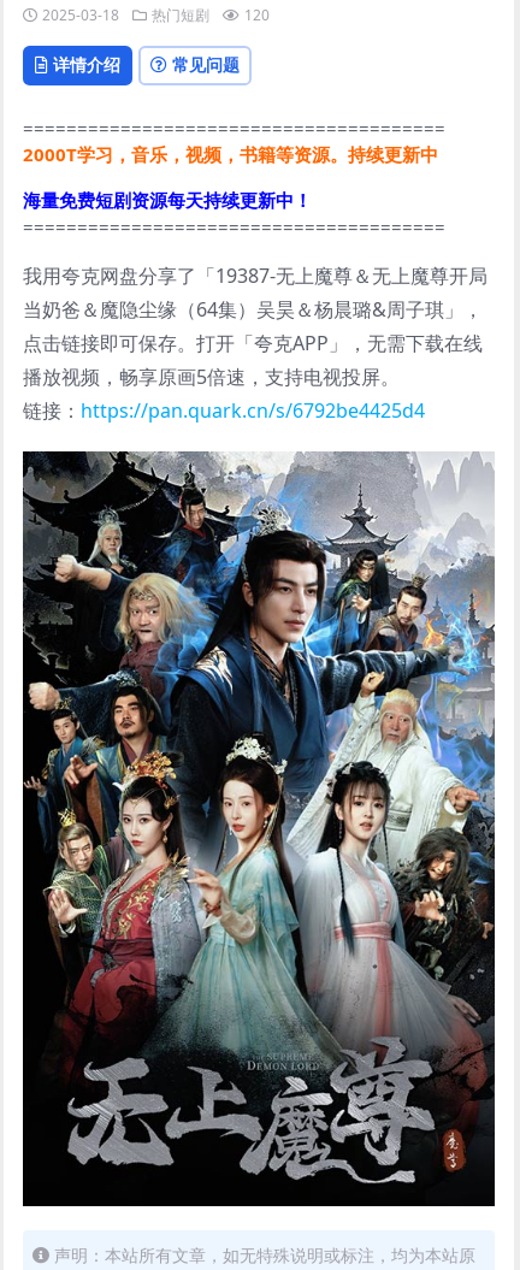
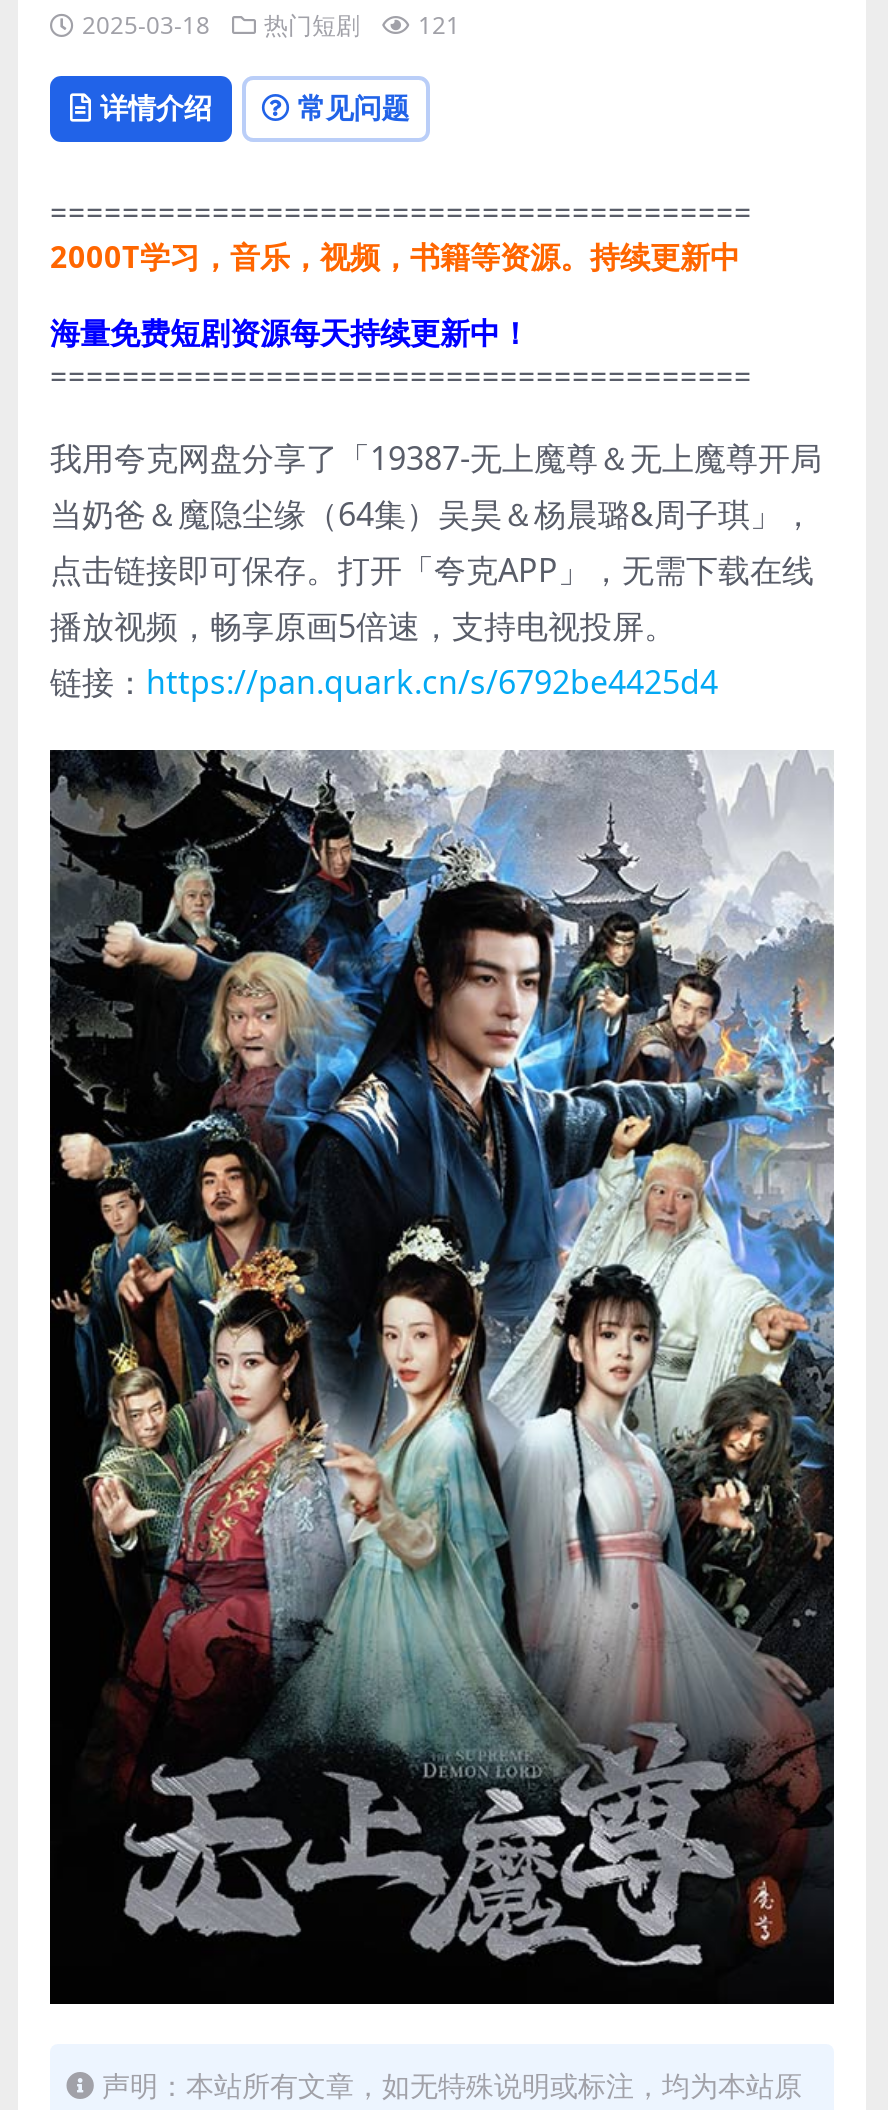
- 2025-03-18 热门短剧 120
+ 2025-03-18 热门短剧 121
